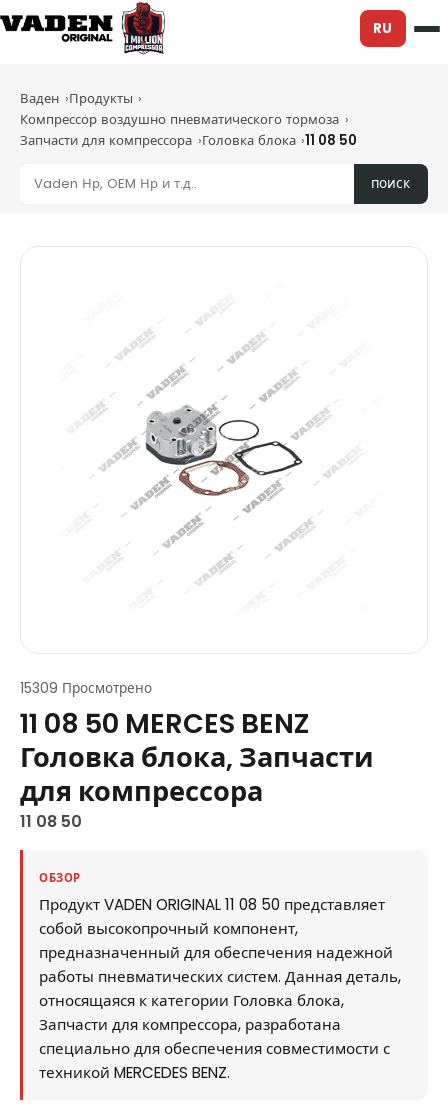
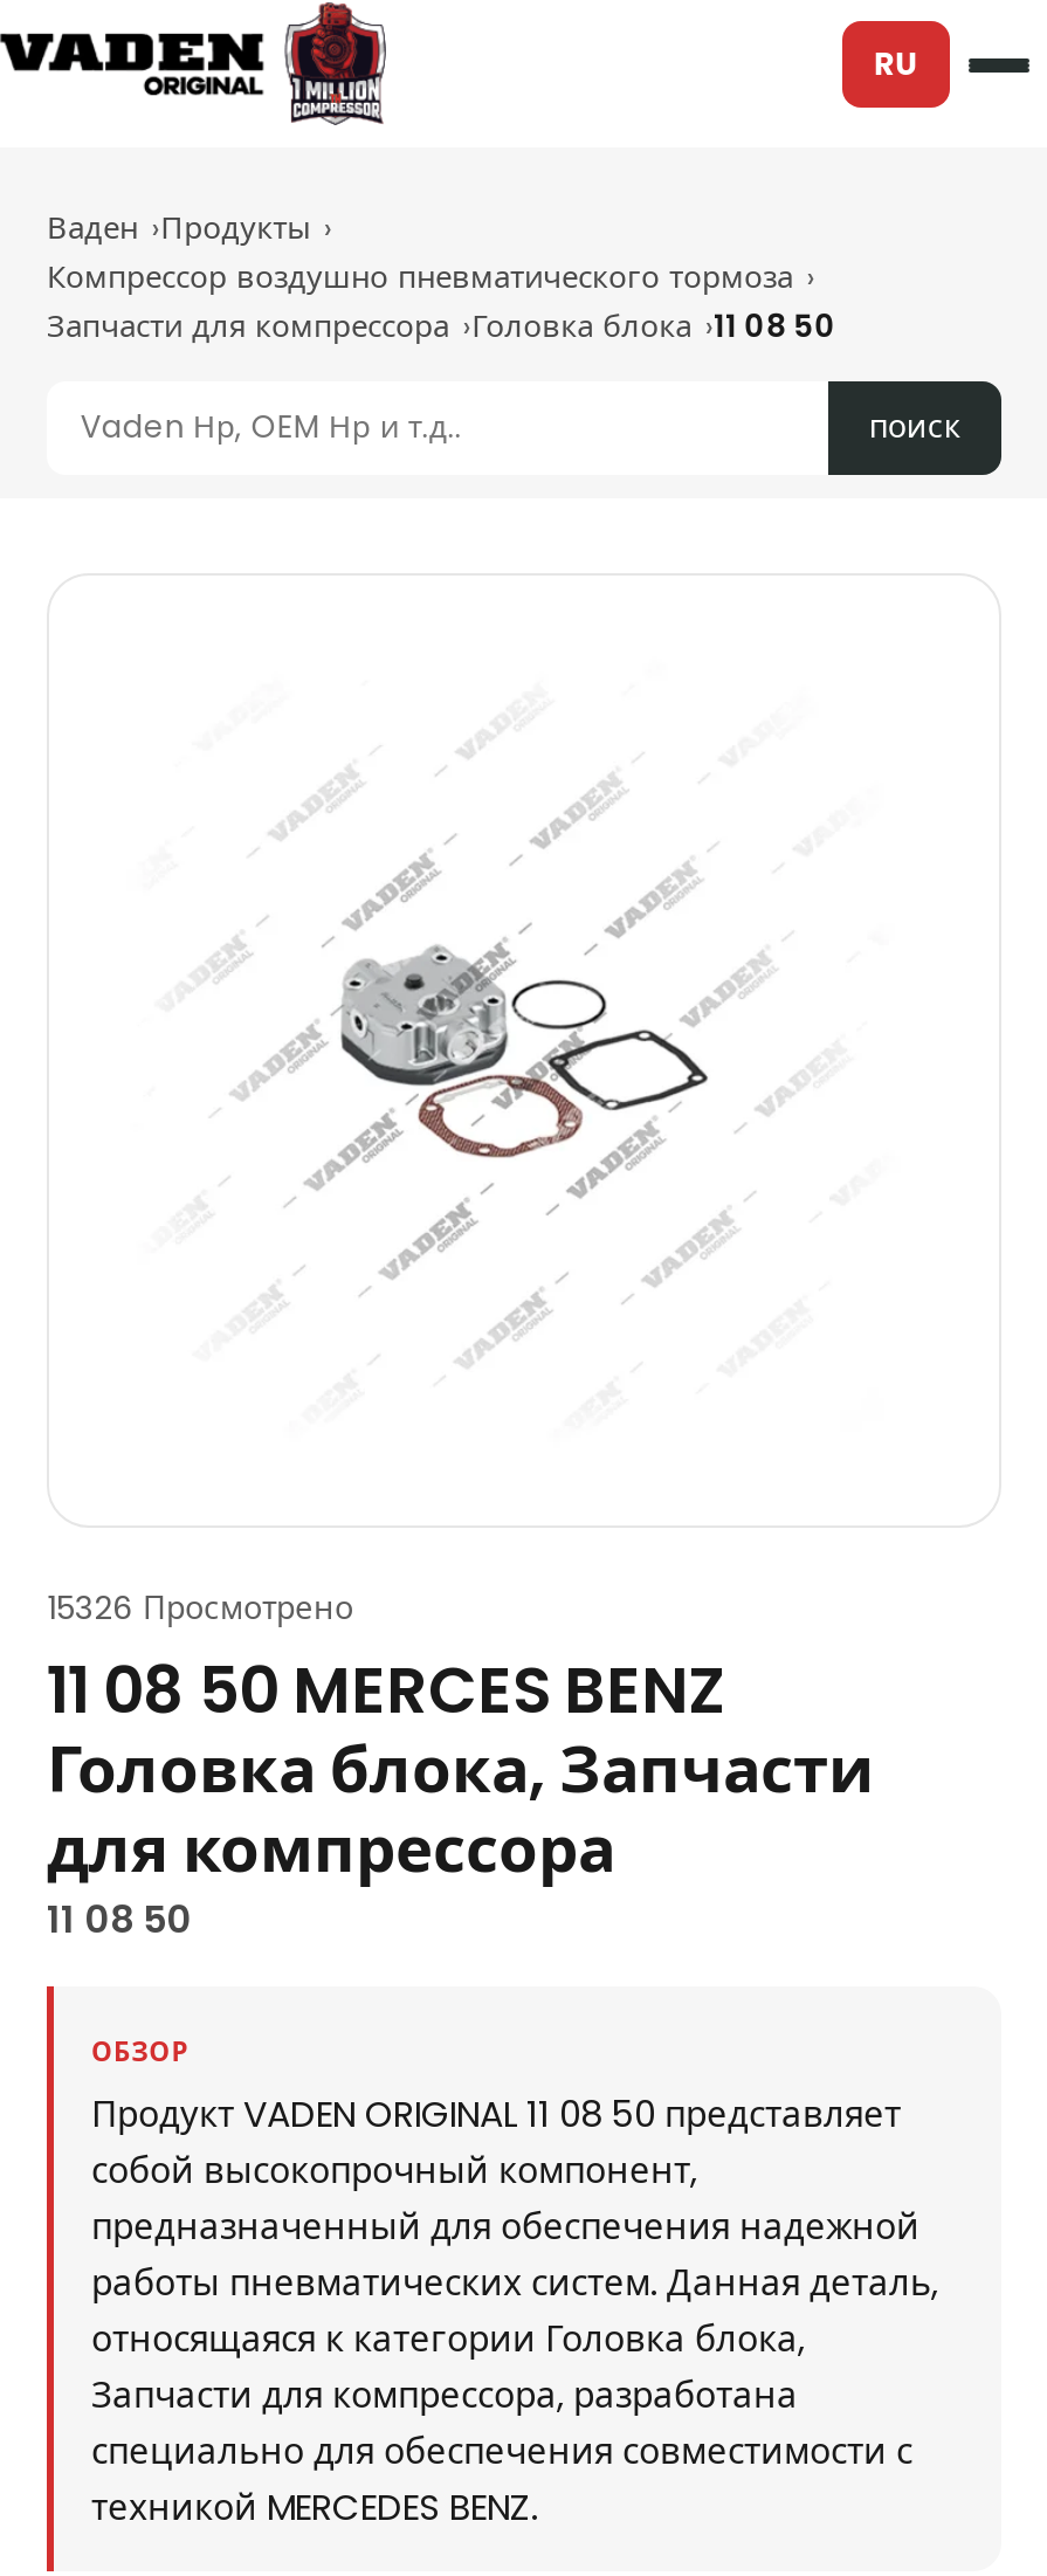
- 15309 Просмотрено
+ 15326 Просмотрено
